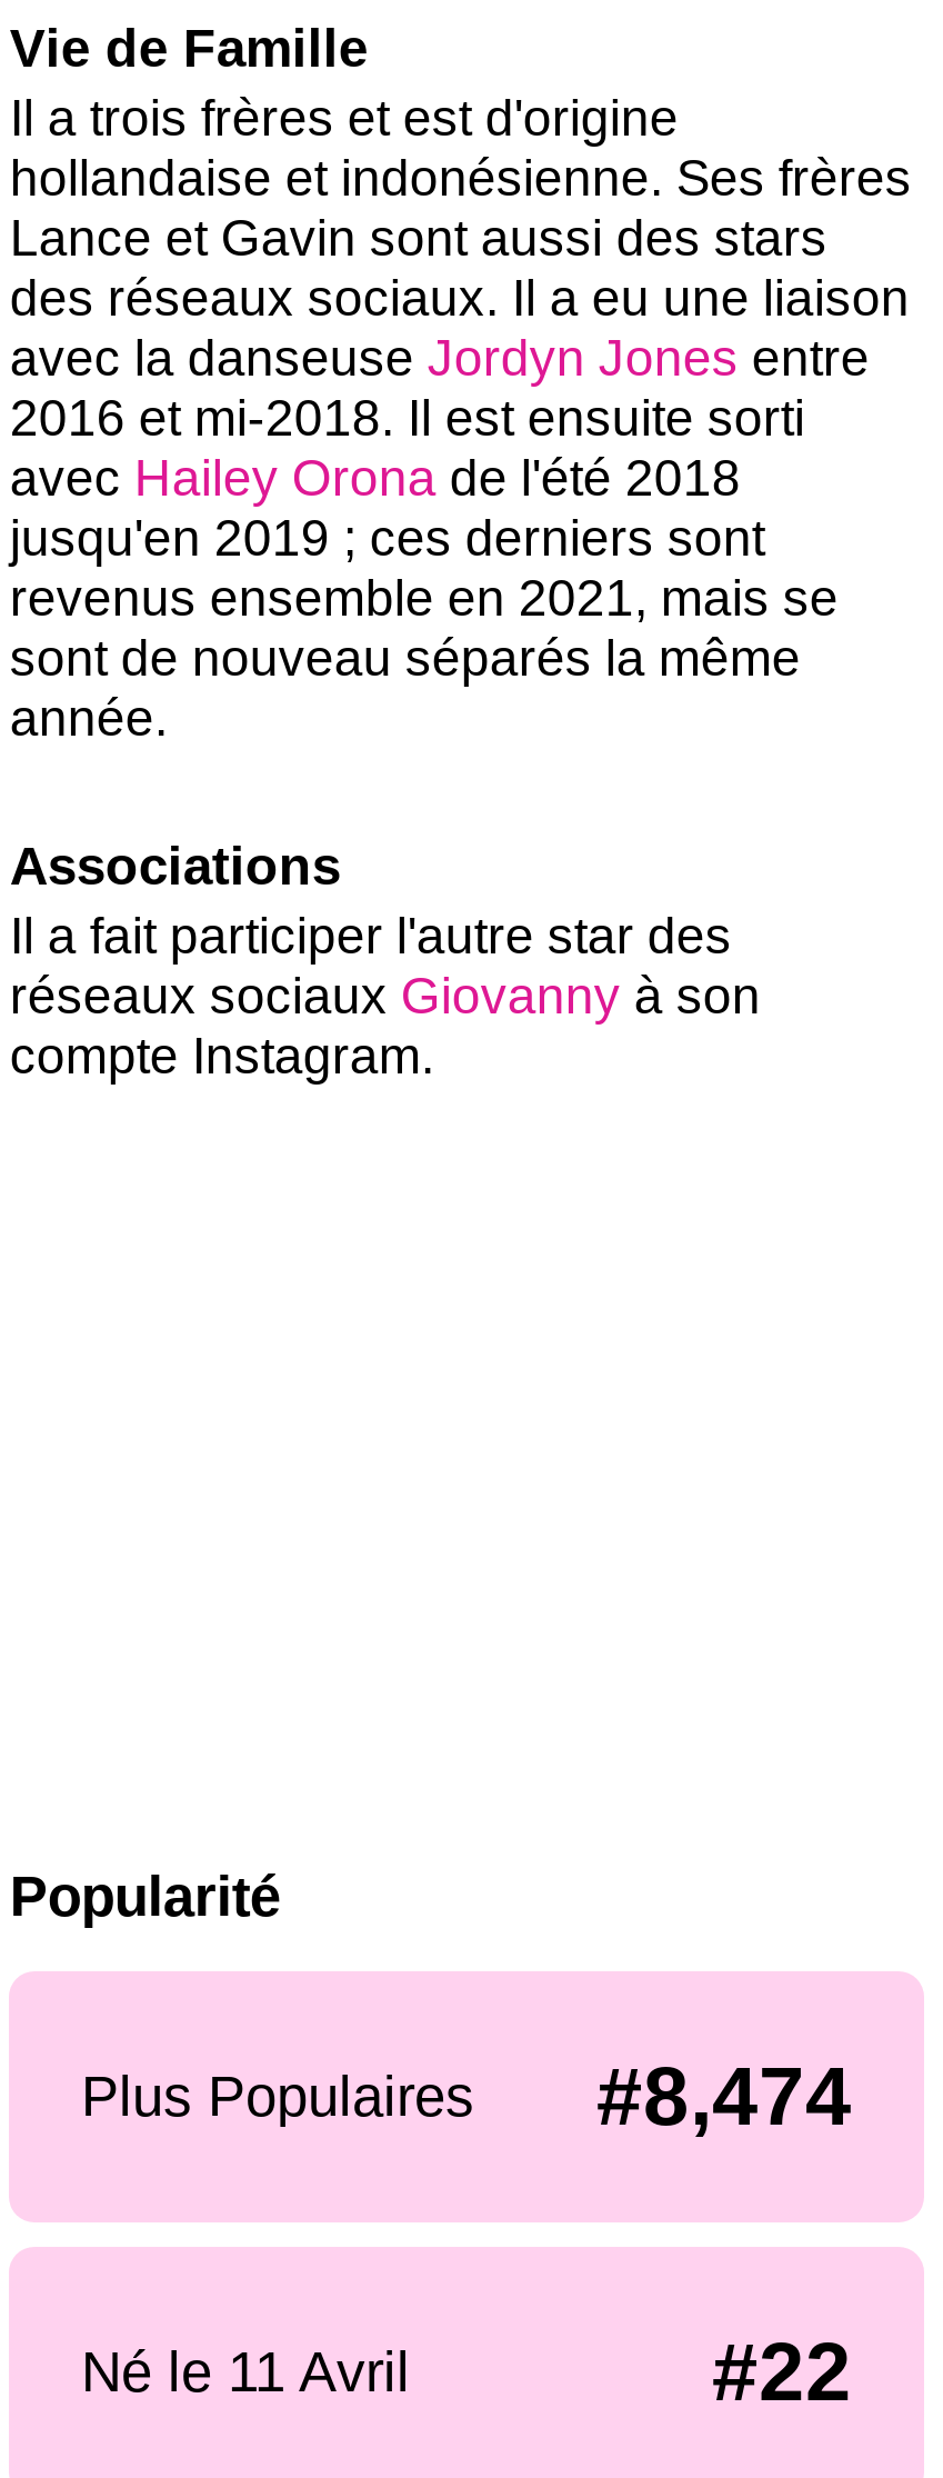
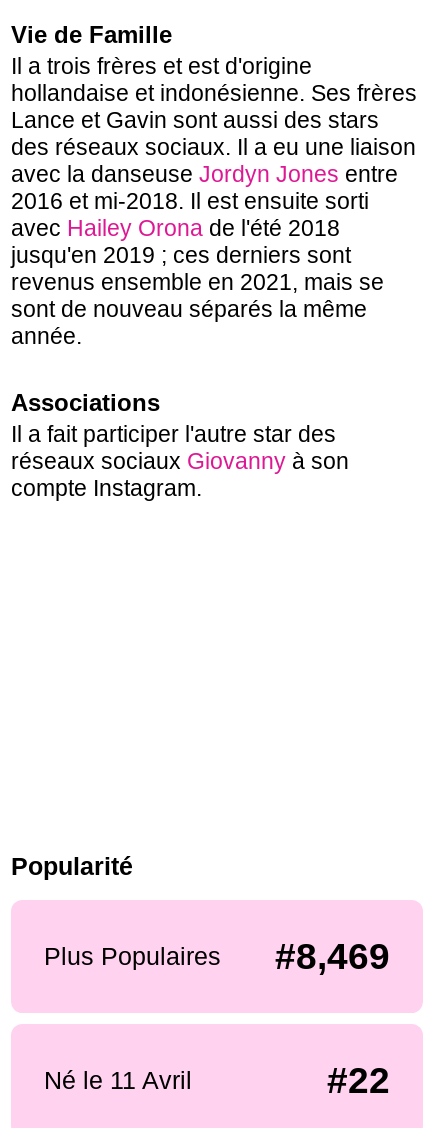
- Plus Populaires #8,474
+ Plus Populaires #8,469
